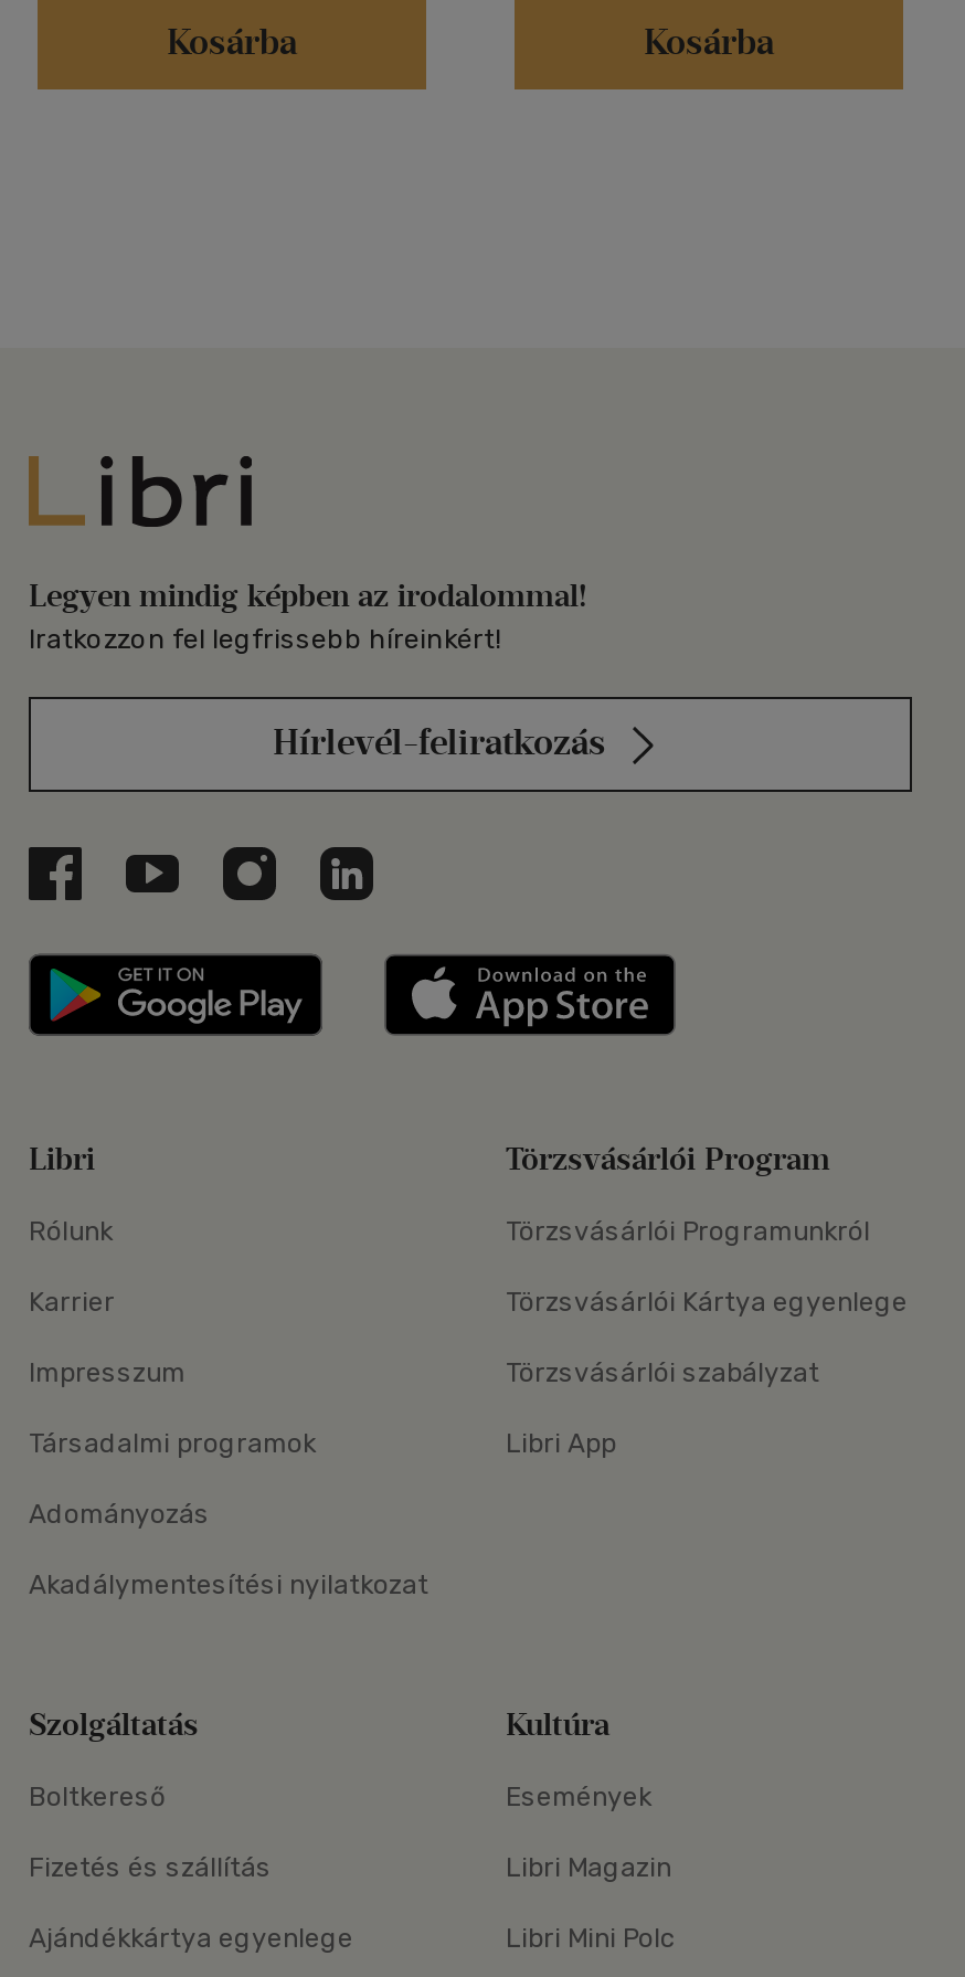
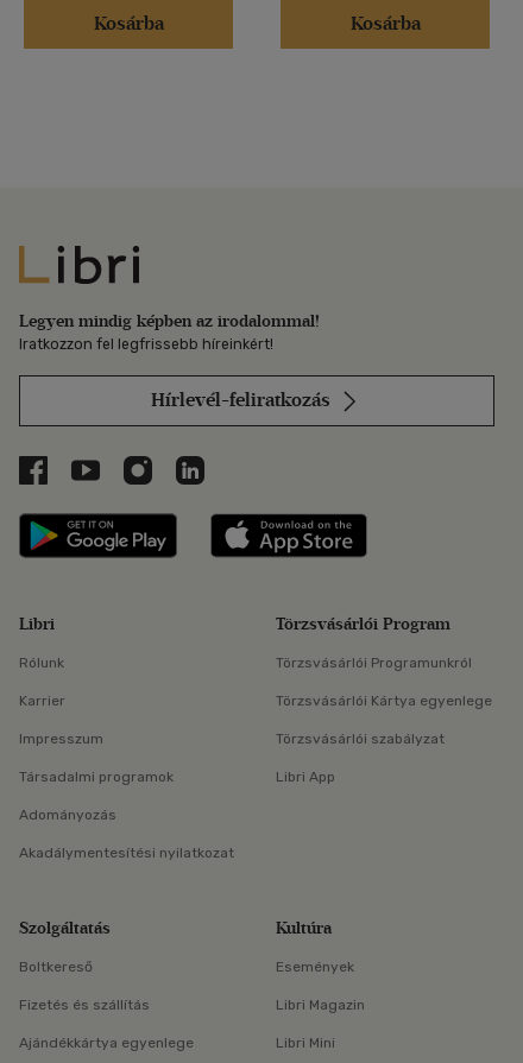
- Libri Mini Polc
+ Libri Mini
